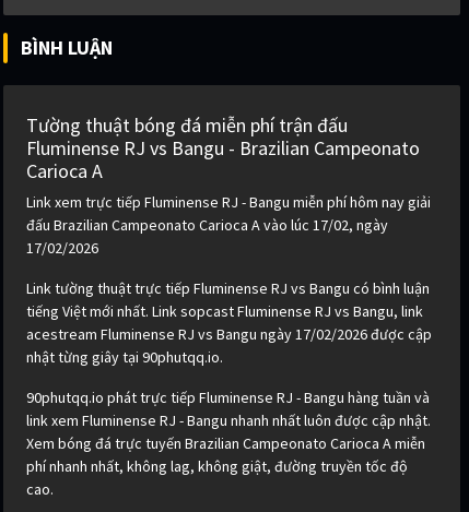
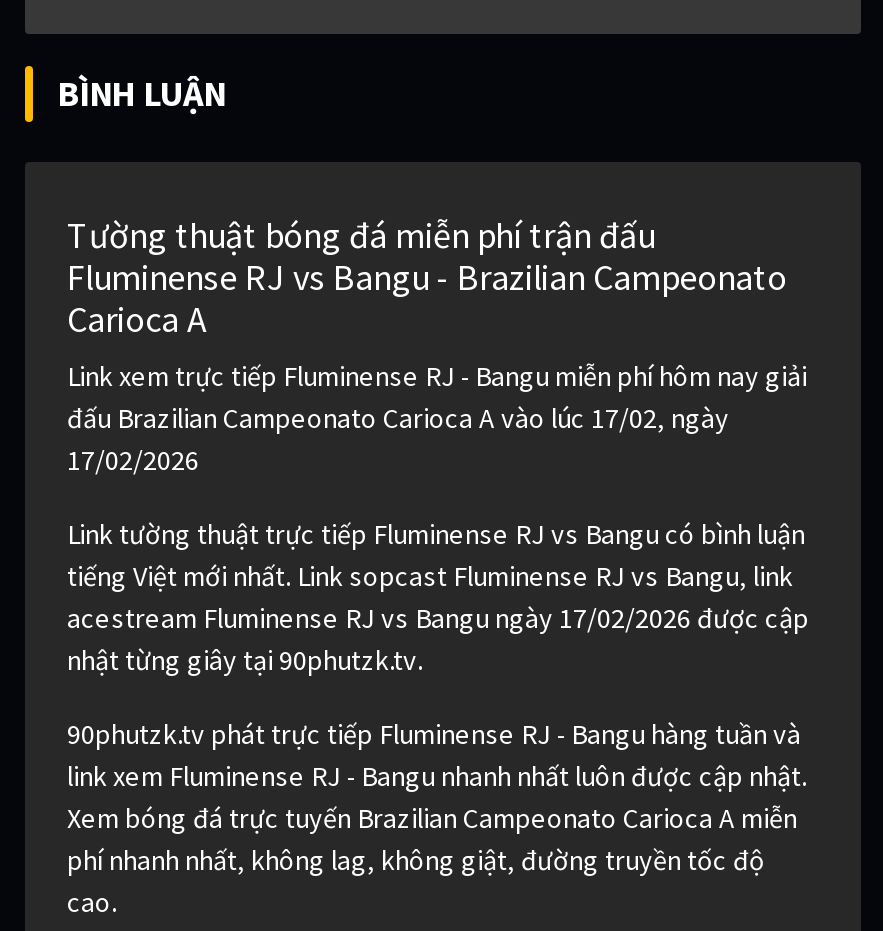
- nhật từng giây tại 90phutqq.io.
+ nhật từng giây tại 90phutzk.tv.

- 90phutqq.io phát trực tiếp Fluminense RJ - Bangu hàng tuần và
+ 90phutzk.tv phát trực tiếp Fluminense RJ - Bangu hàng tuần và
